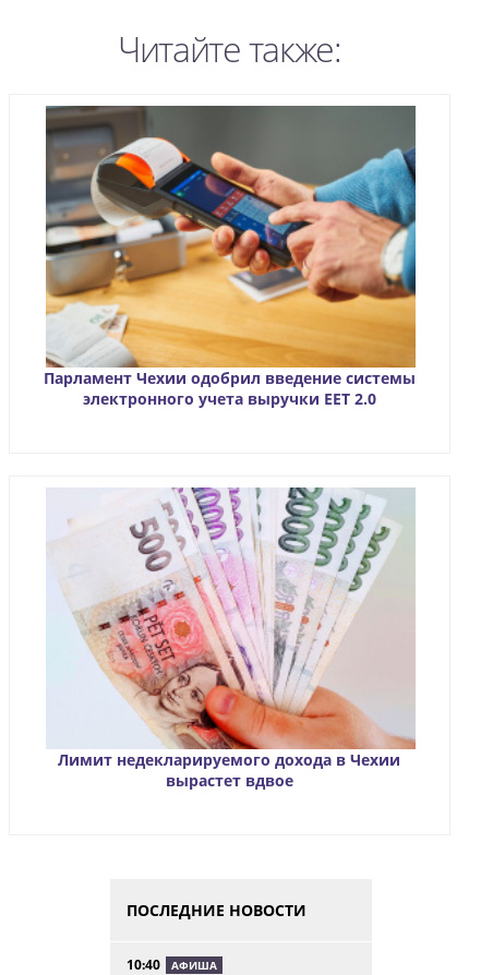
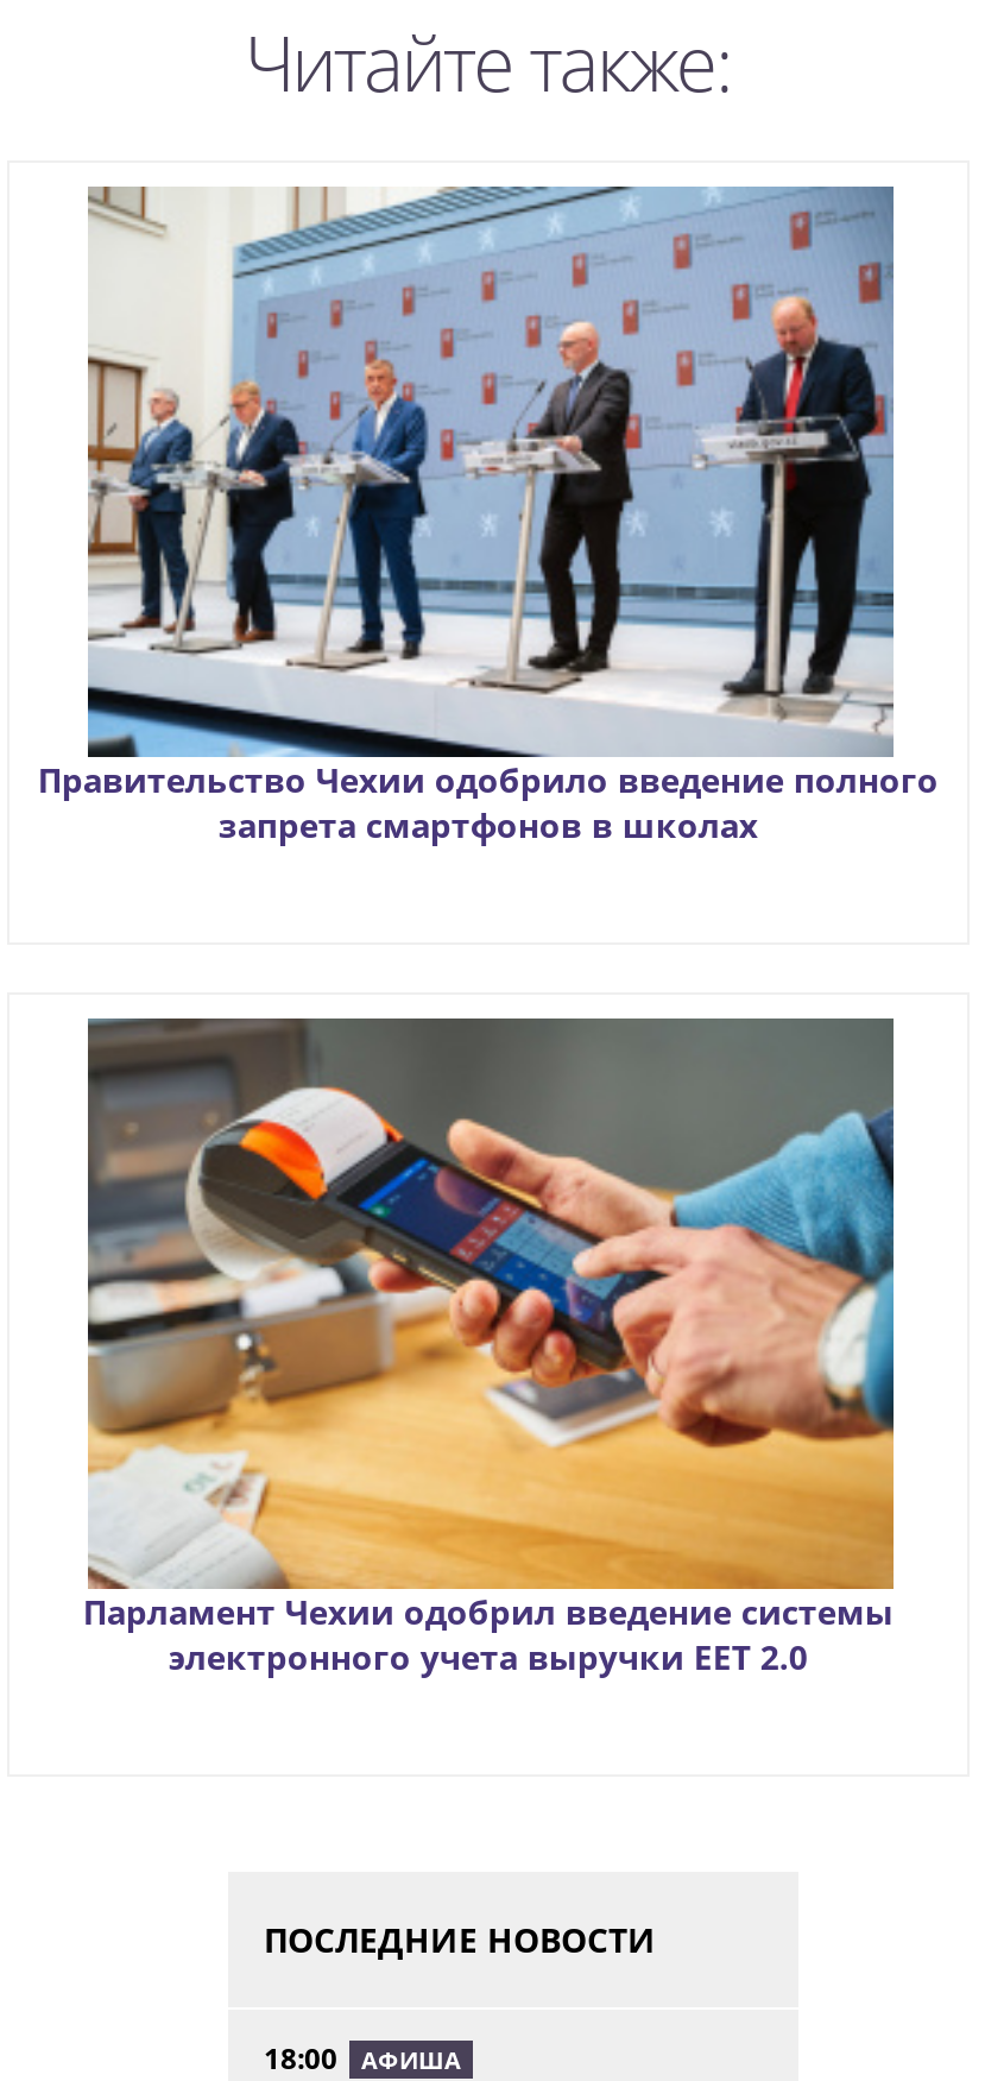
+ [image]
+ Правительство Чехии одобрило введение полного
+ запрета смартфонов в школах

moved down: [image] | Парламент Чехии одобрил введение системы | электронного учета выручки EET 2.0

- [image]
- Лимит недекларируемого дохода в Чехии
- вырастет вдвое

- 10:40 АФИША
+ 18:00 АФИША
